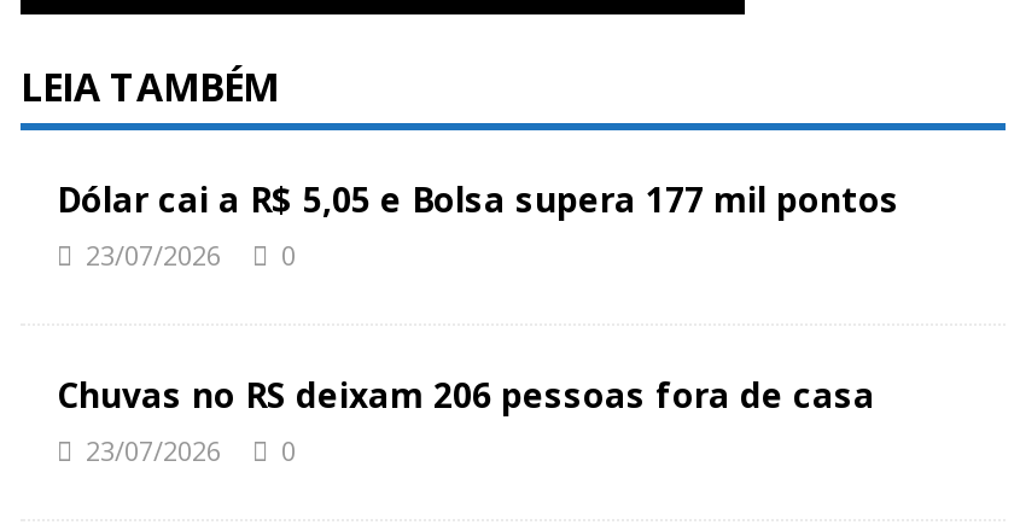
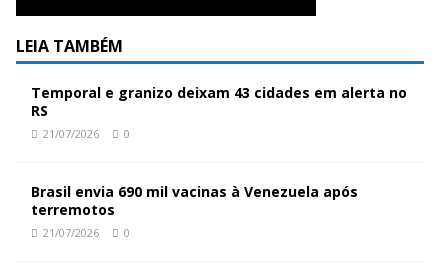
- Dólar cai a R$ 5,05 e Bolsa supera 177 mil pontos
- 23/07/2026
+ Temporal e granizo deixam 43 cidades em alerta no
+ RS
+ 21/07/2026

- Chuvas no RS deixam 206 pessoas fora de casa
- 23/07/2026
+ Brasil envia 690 mil vacinas à Venezuela após
+ terremotos
+ 21/07/2026
